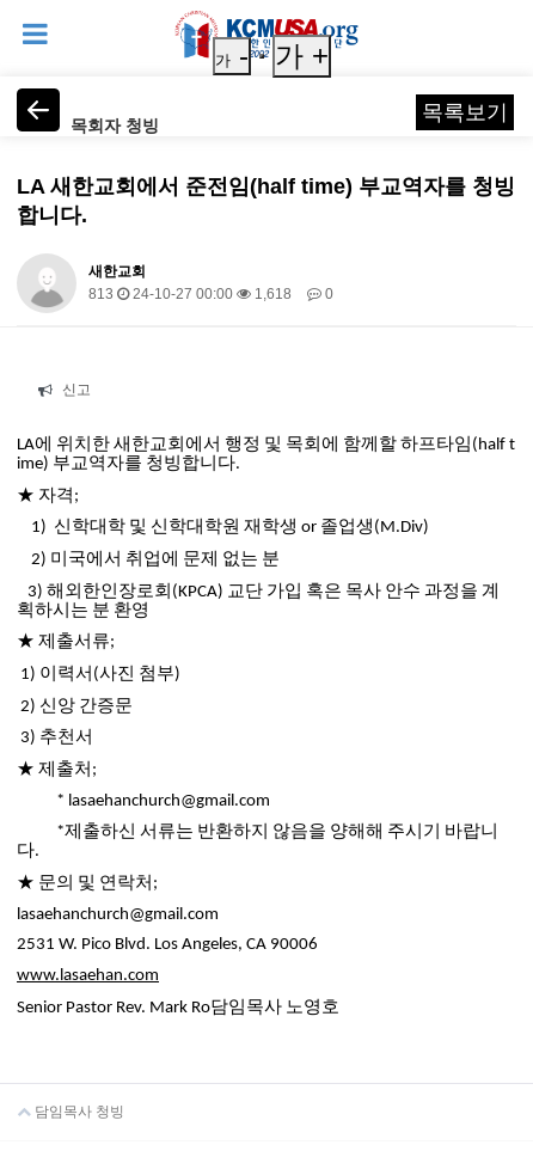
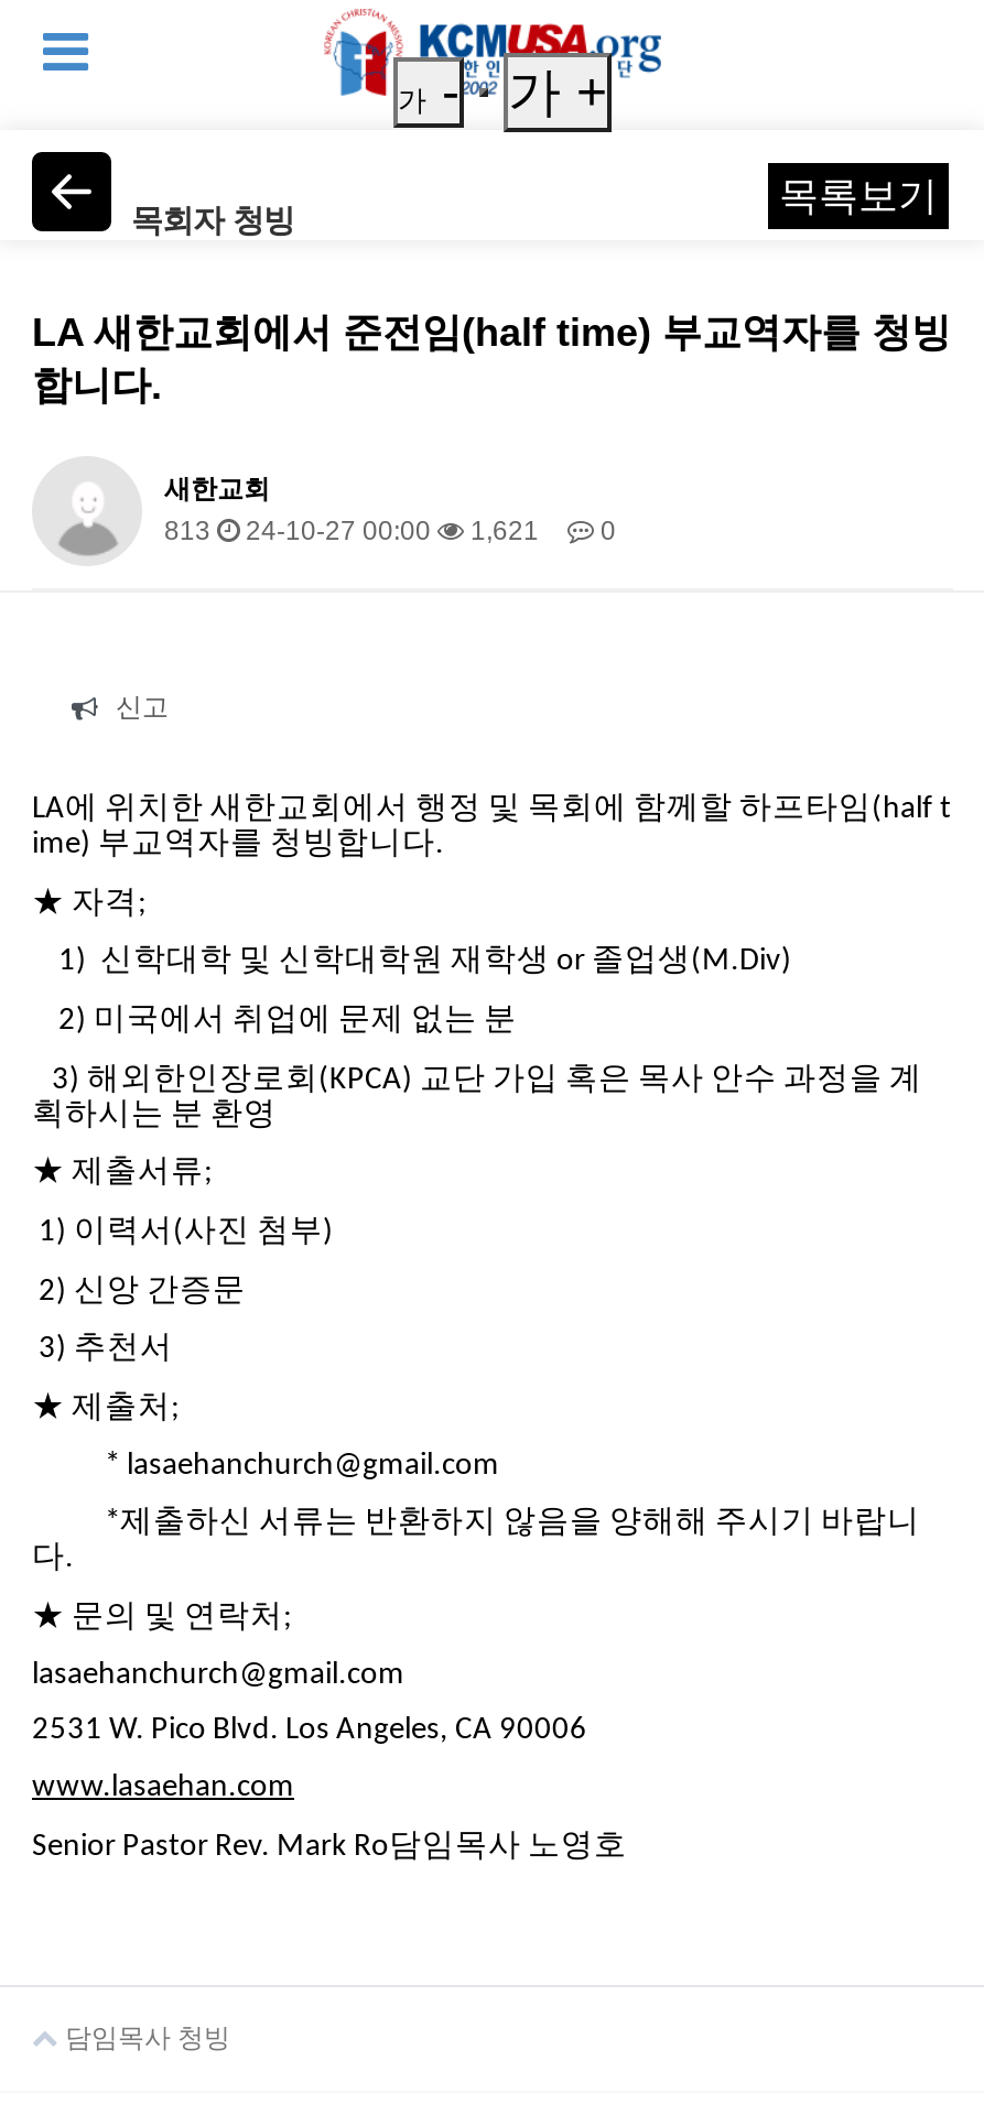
- 813 24-10-27 00:00 1,618 0
+ 813 24-10-27 00:00 1,621 0
